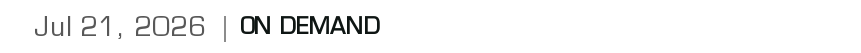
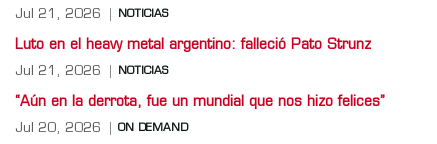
+ NOTICIAS
+ Luto en el heavy metal argentino: falleció Pato Strunz
+ Jul 21, 2026
+ NOTICIAS
+ “Aún en la derrota, fue un mundial que nos hizo felices”
+ Jul 20, 2026
